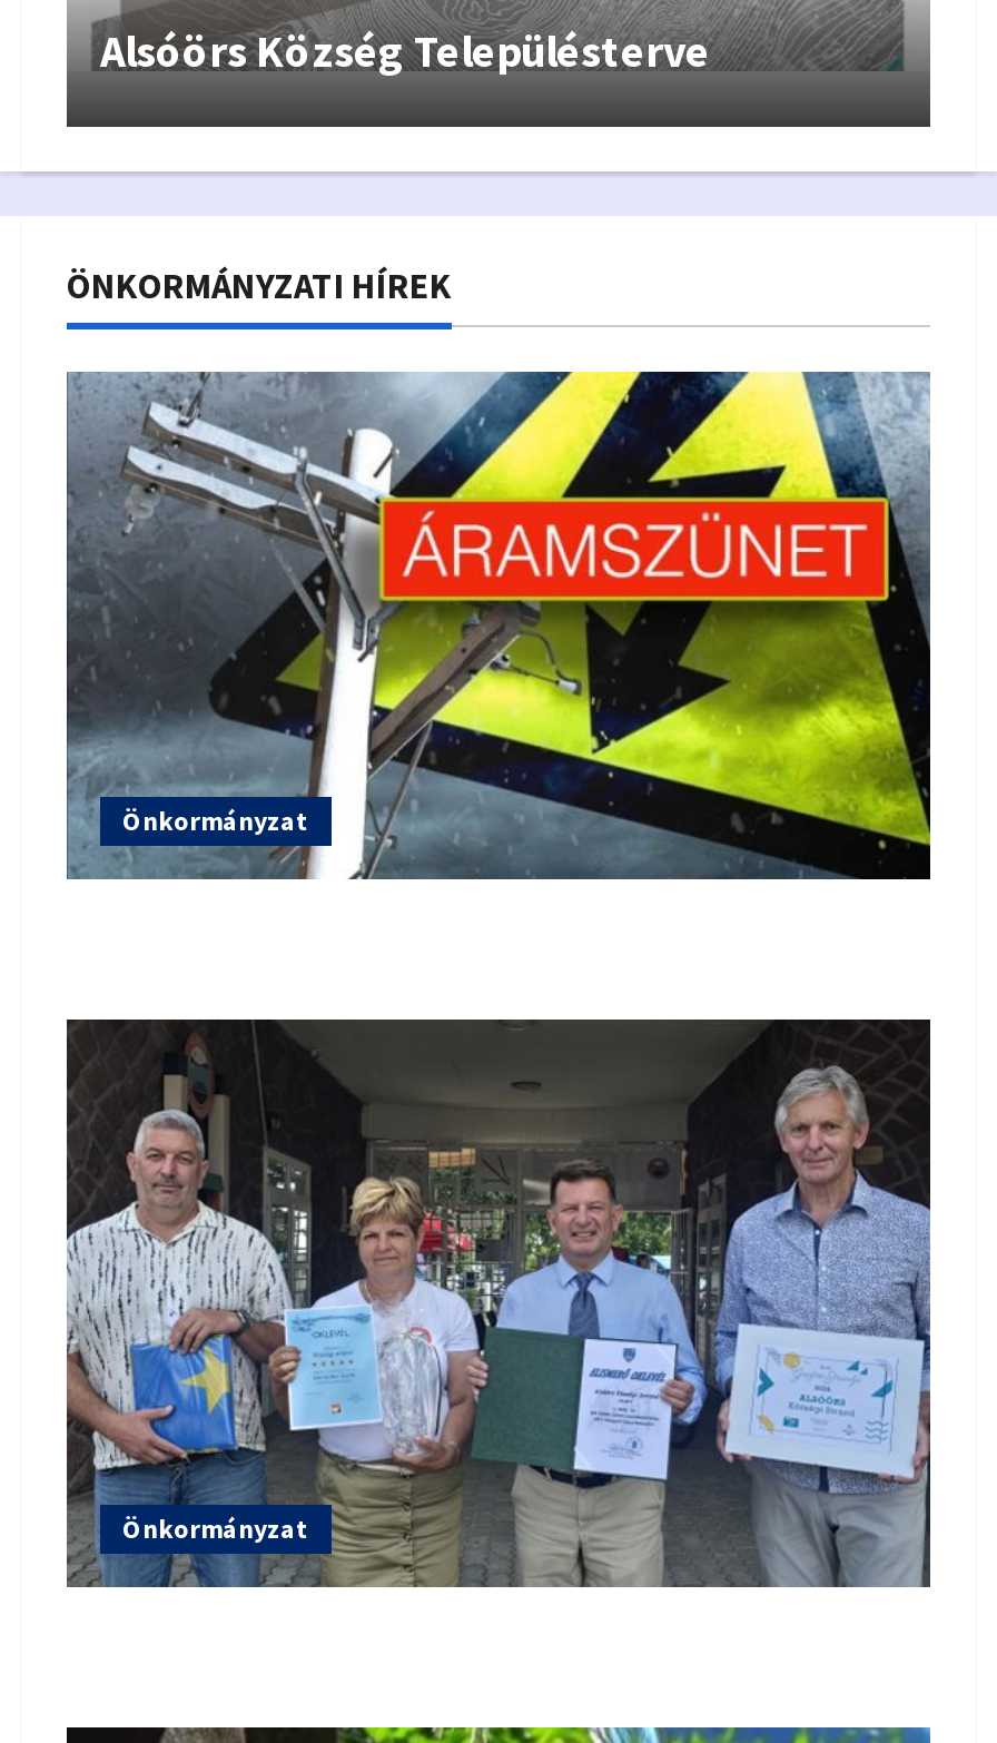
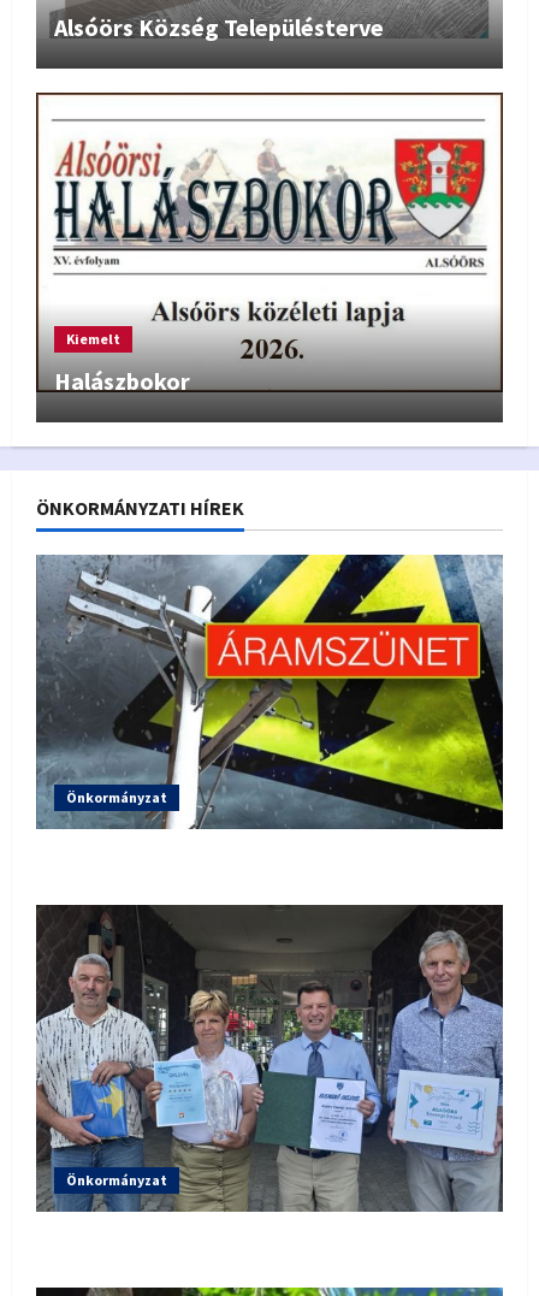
+ [image]
+ Kiemelt
+ Halászbokor
